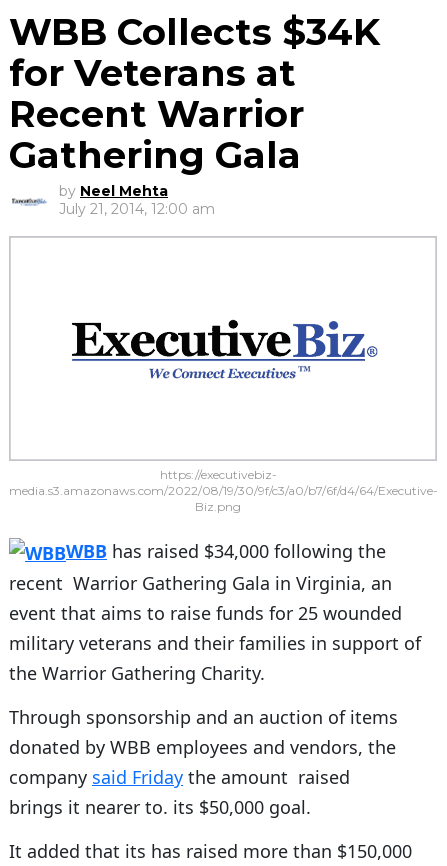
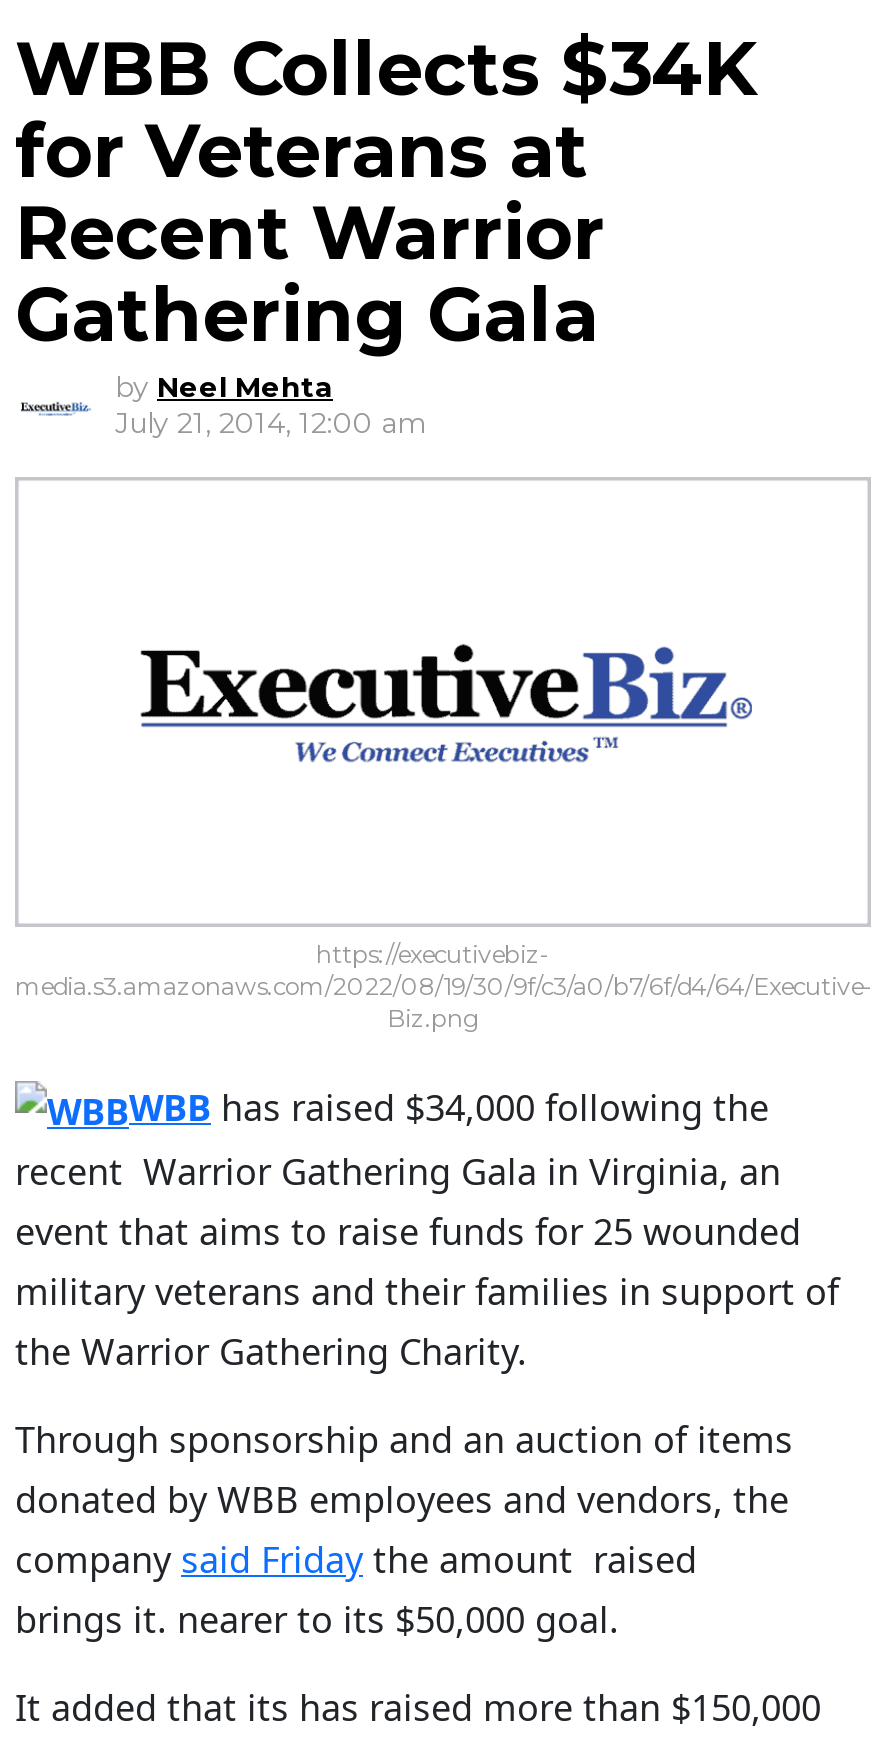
- brings it nearer to. its $50,000 goal.
+ brings it. nearer to its $50,000 goal.
